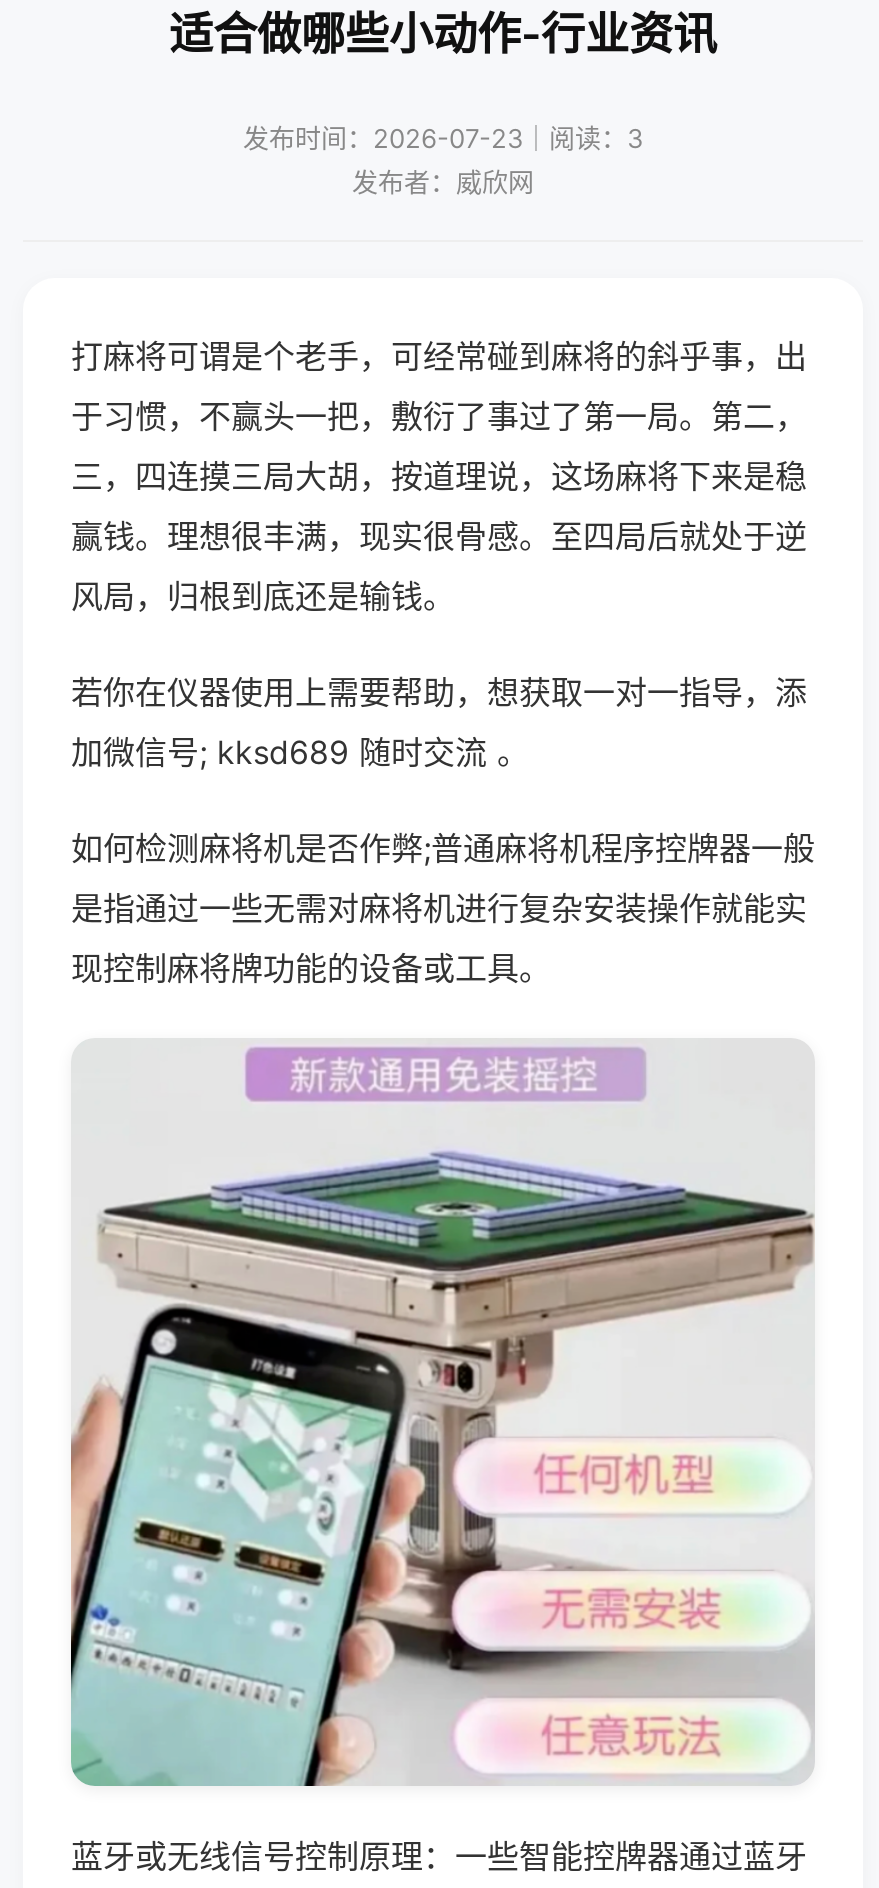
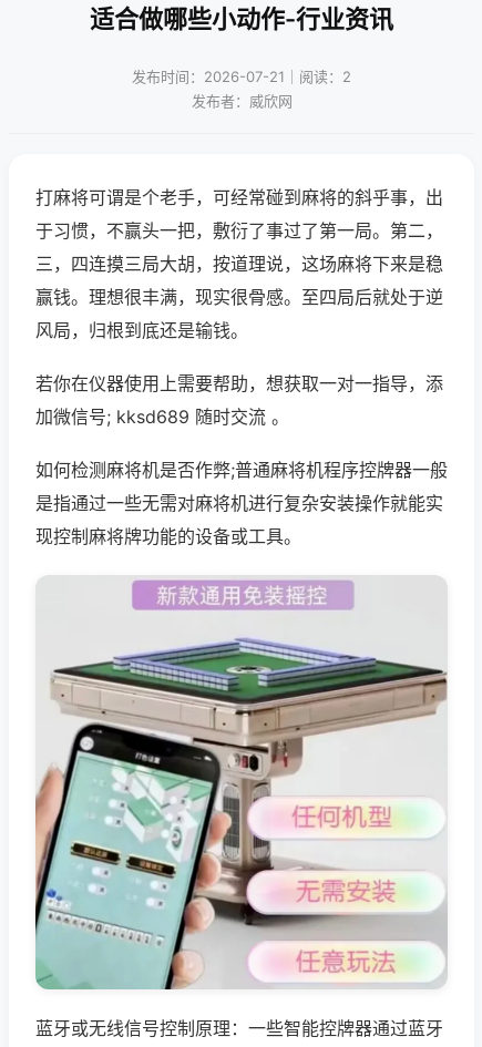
- 发布时间：2026-07-23｜阅读：3
+ 发布时间：2026-07-21｜阅读：2
